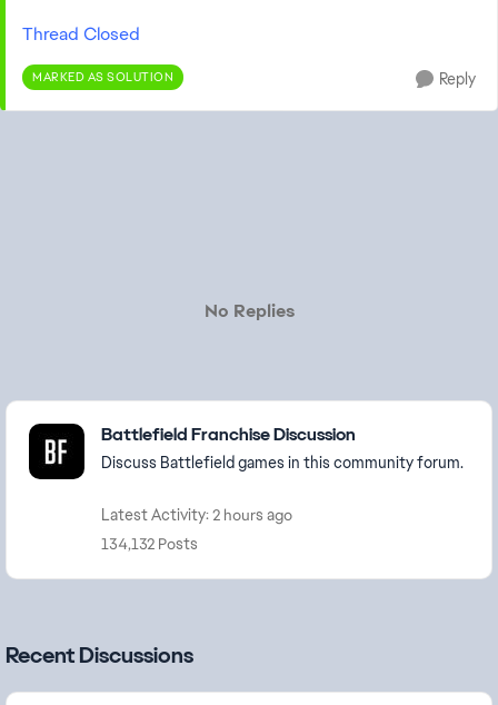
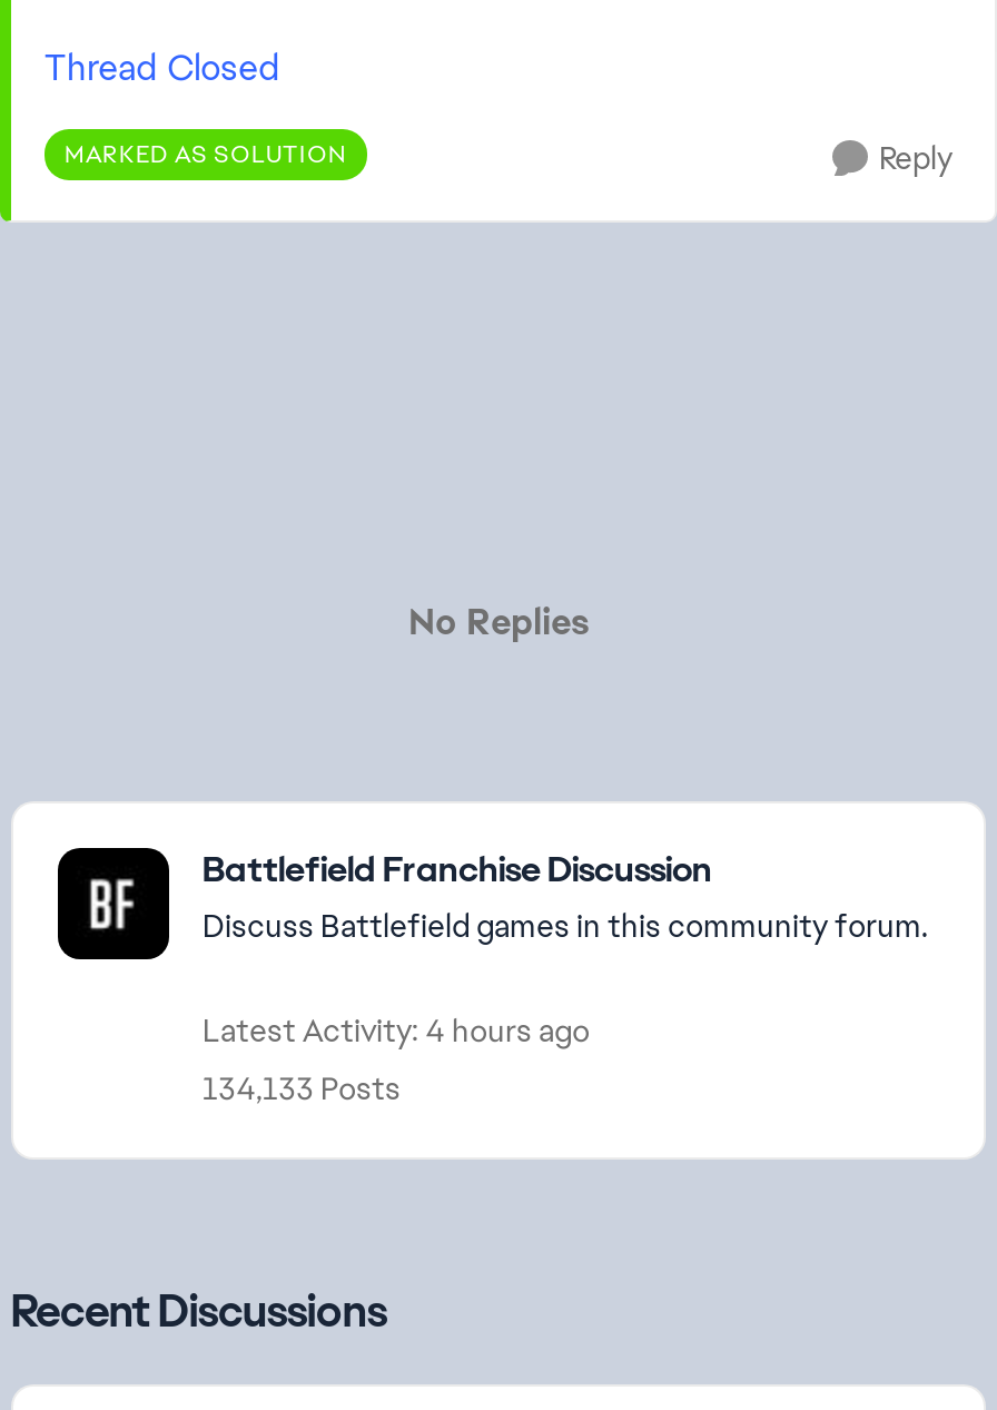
- Latest Activity: 2 hours ago
+ Latest Activity: 4 hours ago

- 134,132 Posts
+ 134,133 Posts
